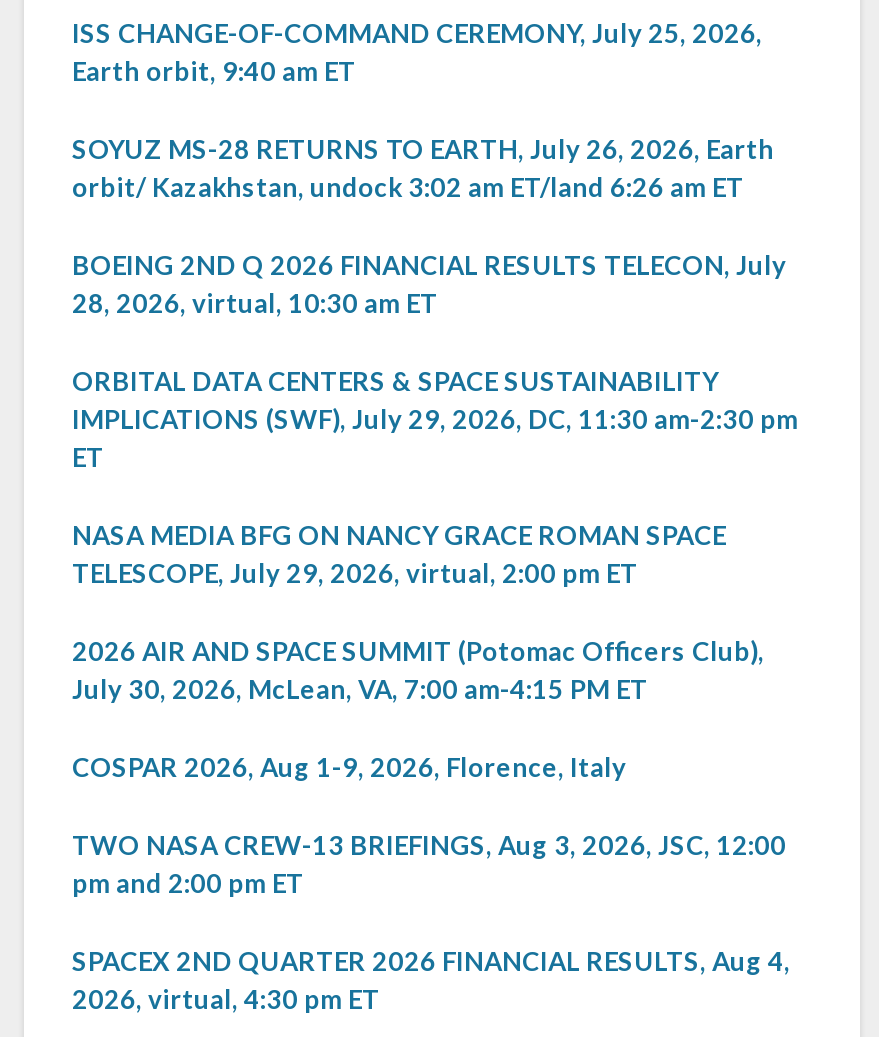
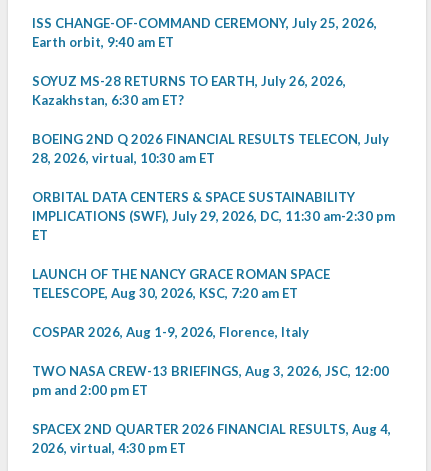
- SOYUZ MS-28 RETURNS TO EARTH, July 26, 2026, Earth
- orbit/ Kazakhstan, undock 3:02 am ET/land 6:26 am ET
+ SOYUZ MS-28 RETURNS TO EARTH, July 26, 2026,
+ Kazakhstan, 6:30 am ET?

- NASA MEDIA BFG ON NANCY GRACE ROMAN SPACE
- TELESCOPE, July 29, 2026, virtual, 2:00 pm ET
- 2026 AIR AND SPACE SUMMIT (Potomac Officers Club),
- July 30, 2026, McLean, VA, 7:00 am-4:15 PM ET
+ LAUNCH OF THE NANCY GRACE ROMAN SPACE
+ TELESCOPE, Aug 30, 2026, KSC, 7:20 am ET
